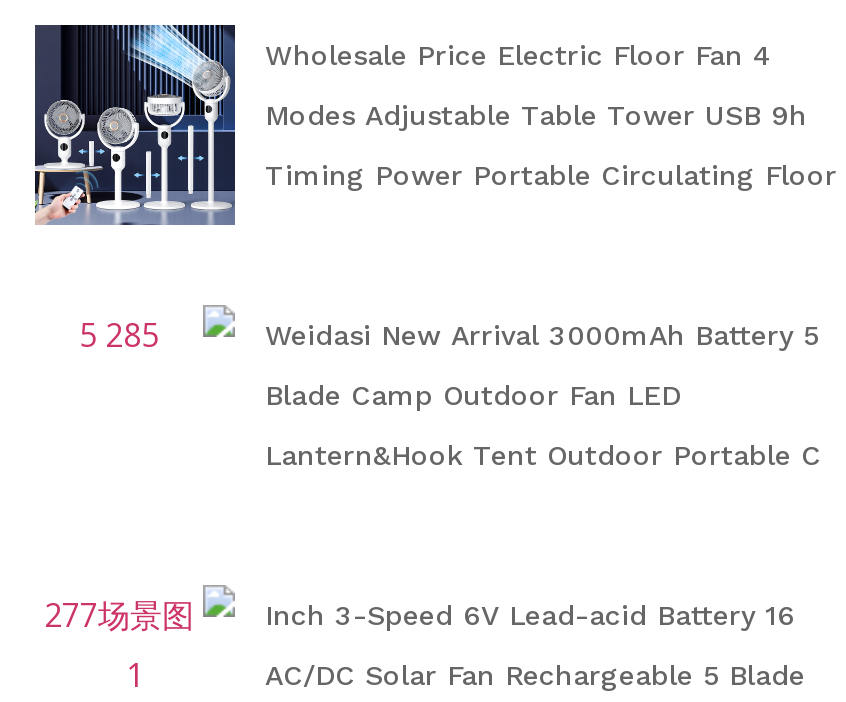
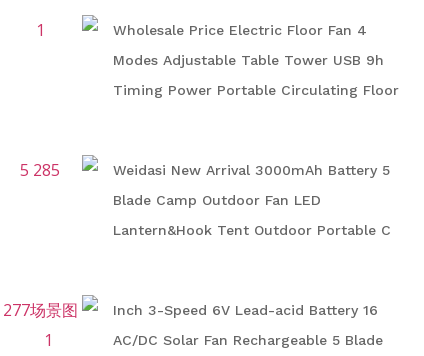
- [image]
